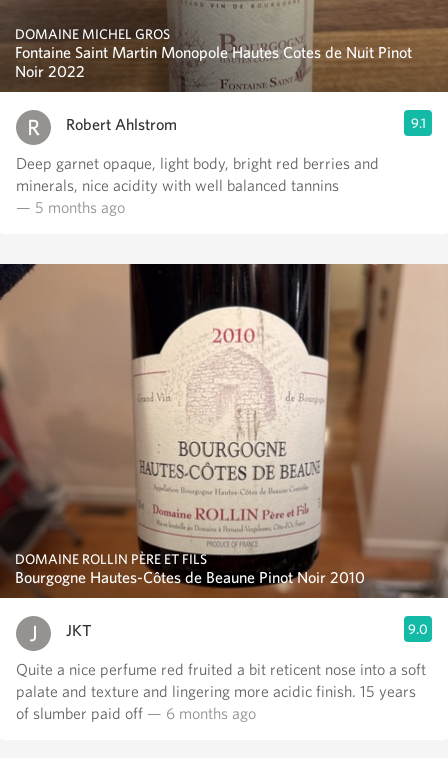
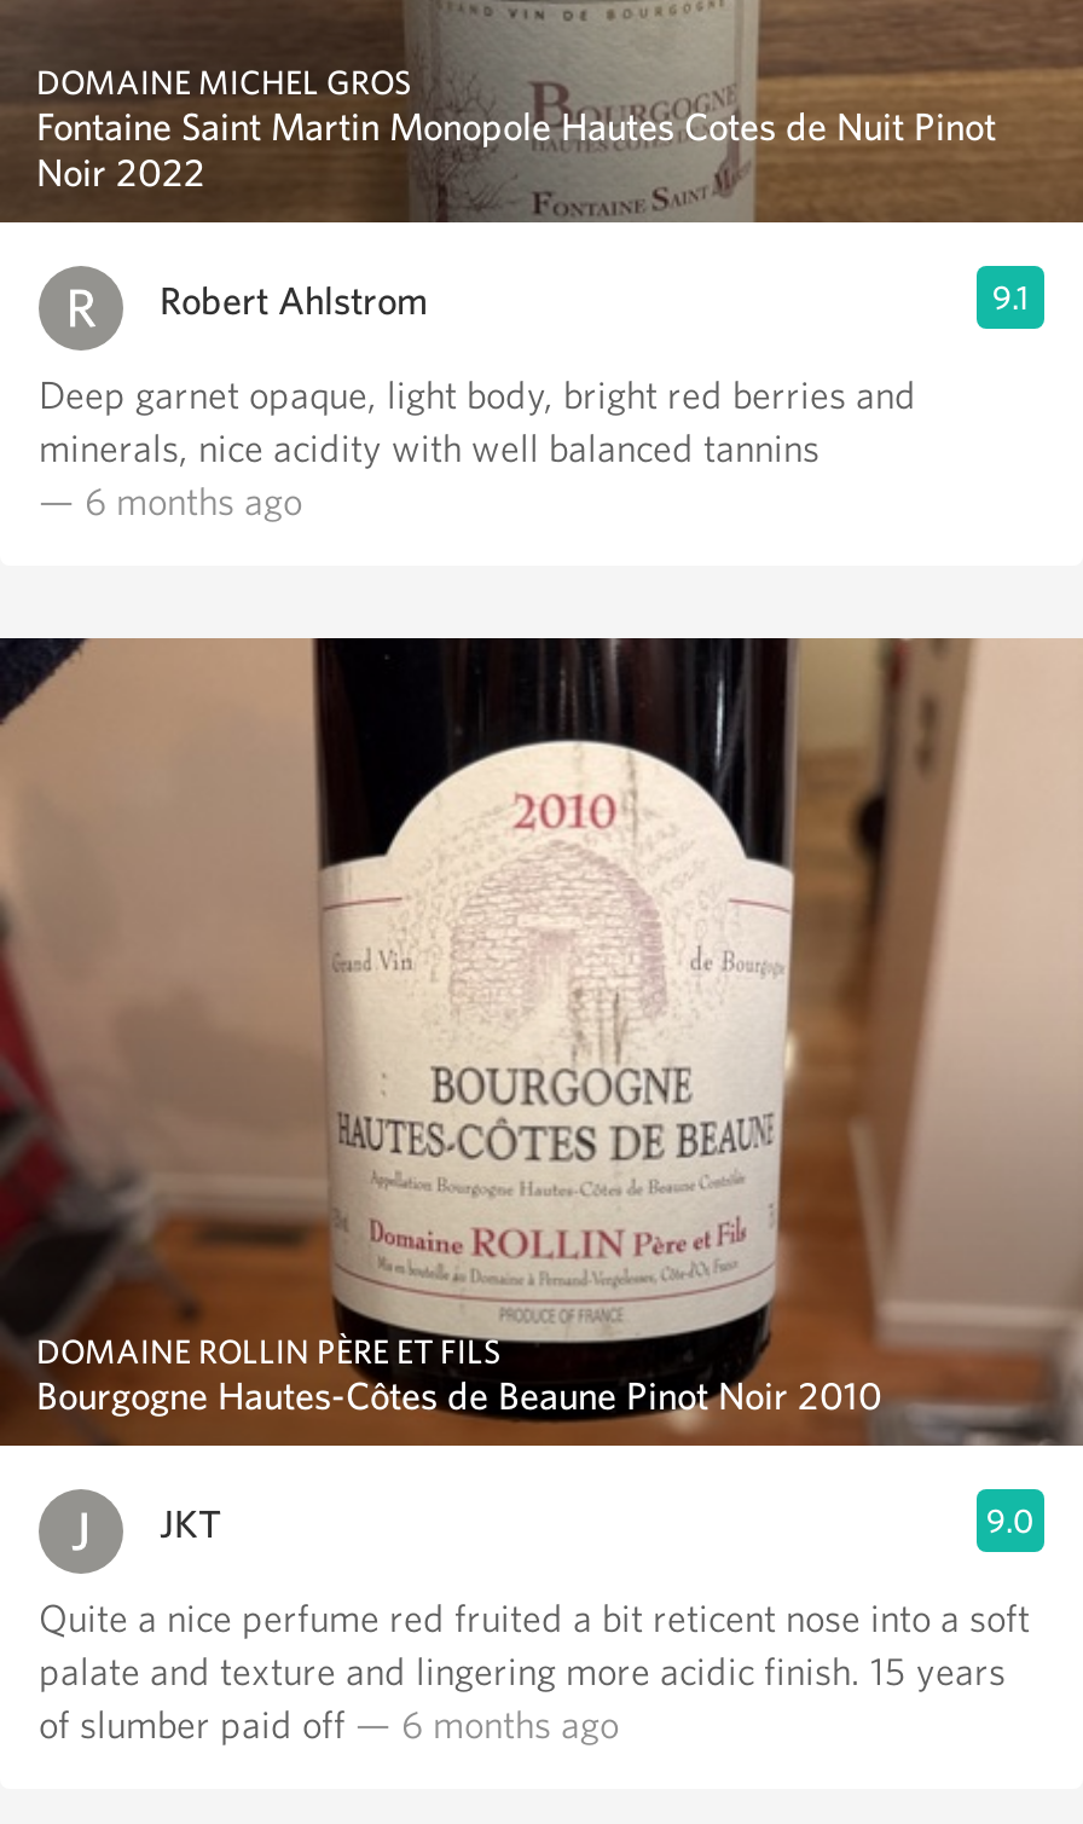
- — 5 months ago
+ — 6 months ago
